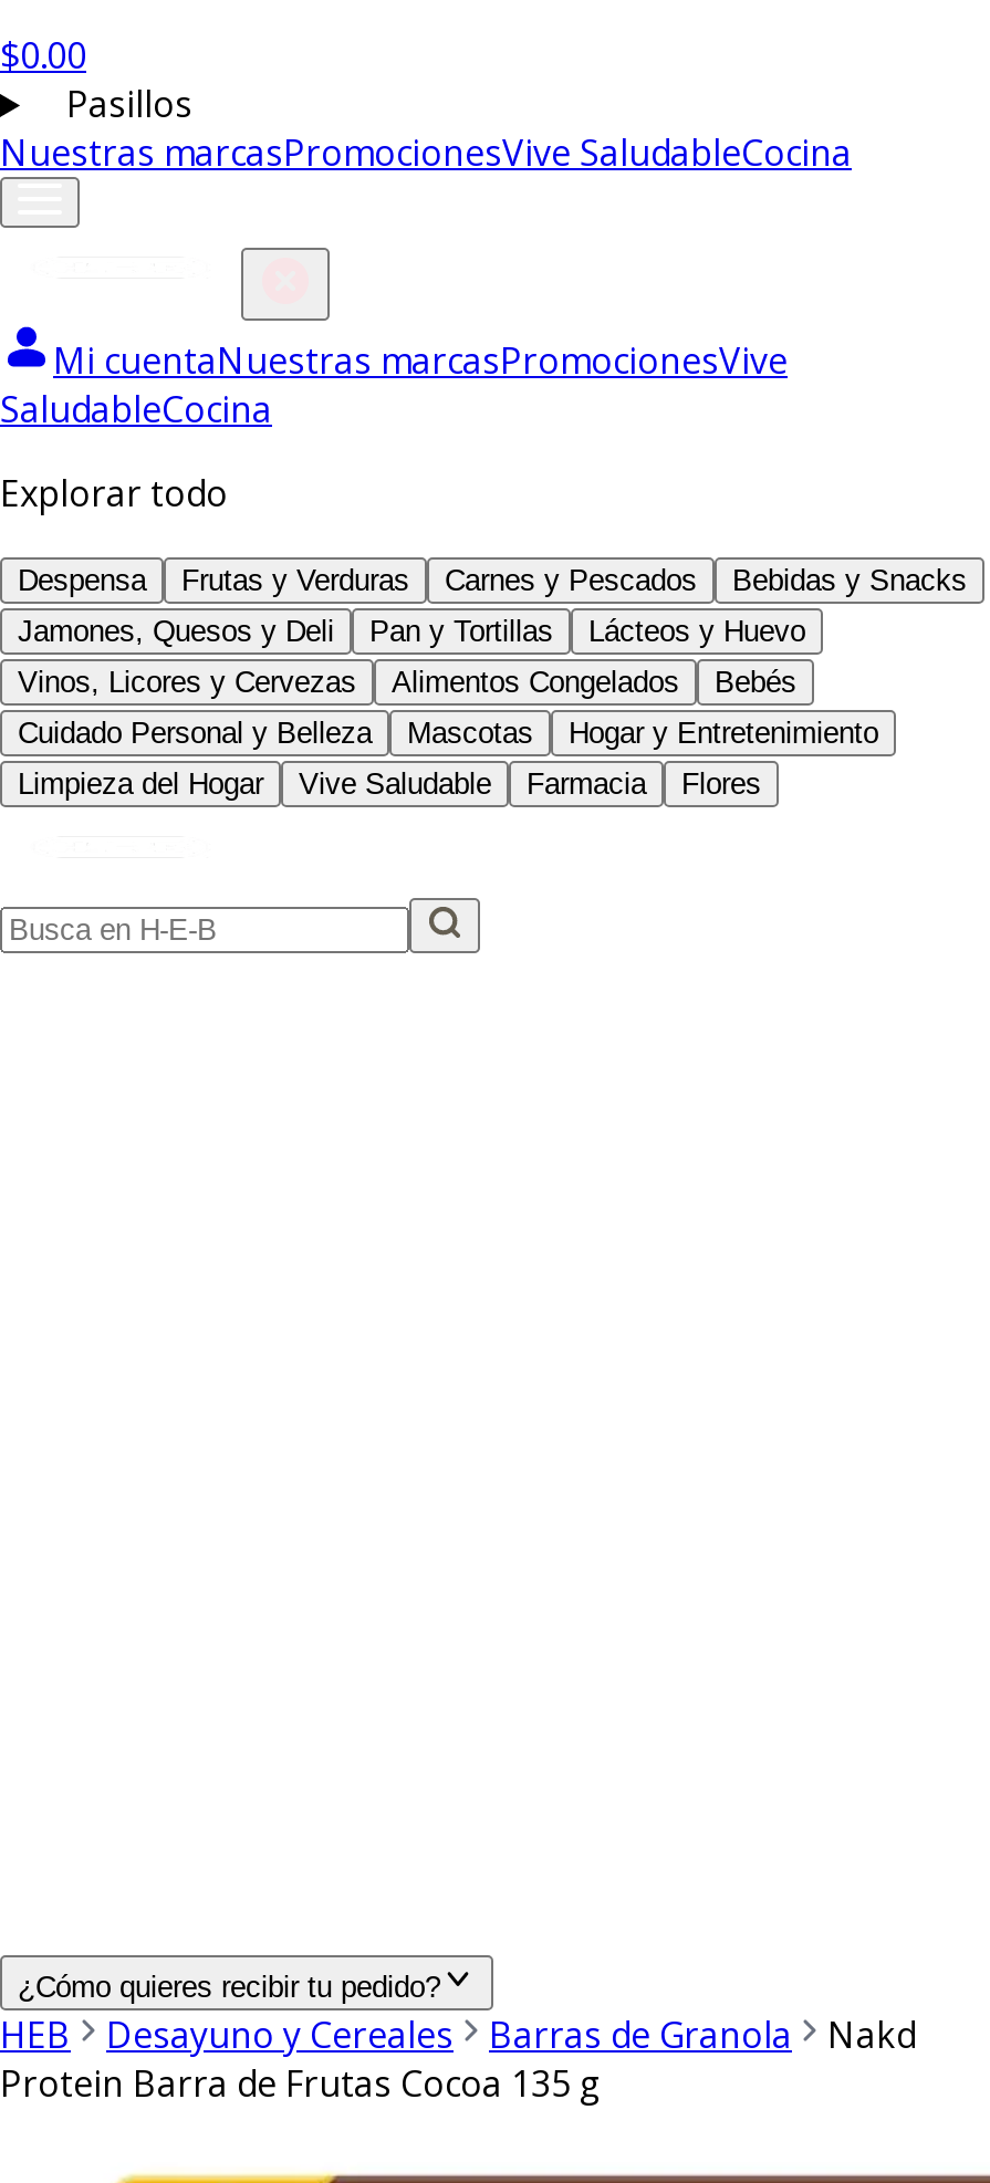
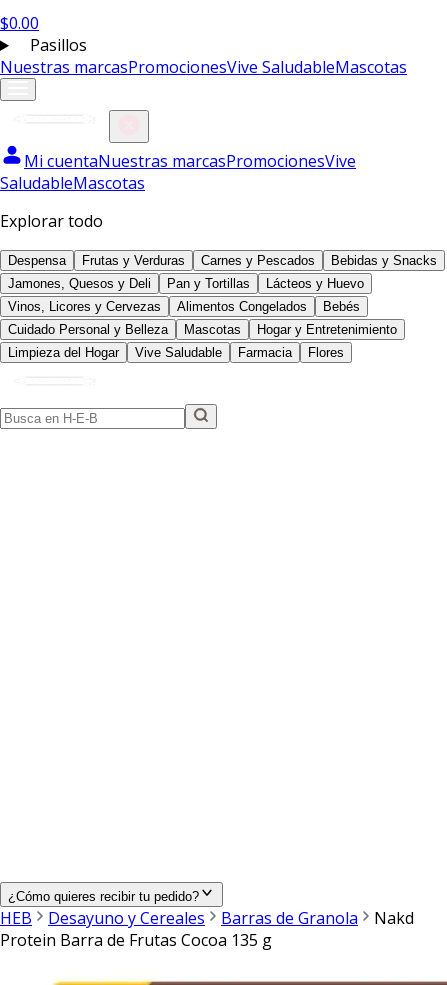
- Nuestras marcasPromocionesVive SaludableCocina
+ Nuestras marcasPromocionesVive SaludableMascotas

- SaludableCocina
+ SaludableMascotas
